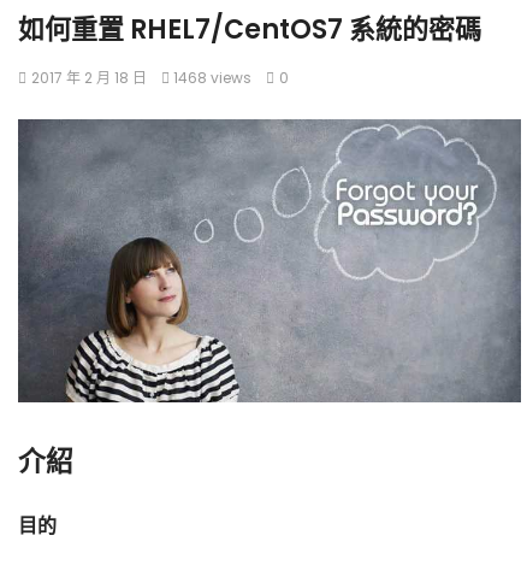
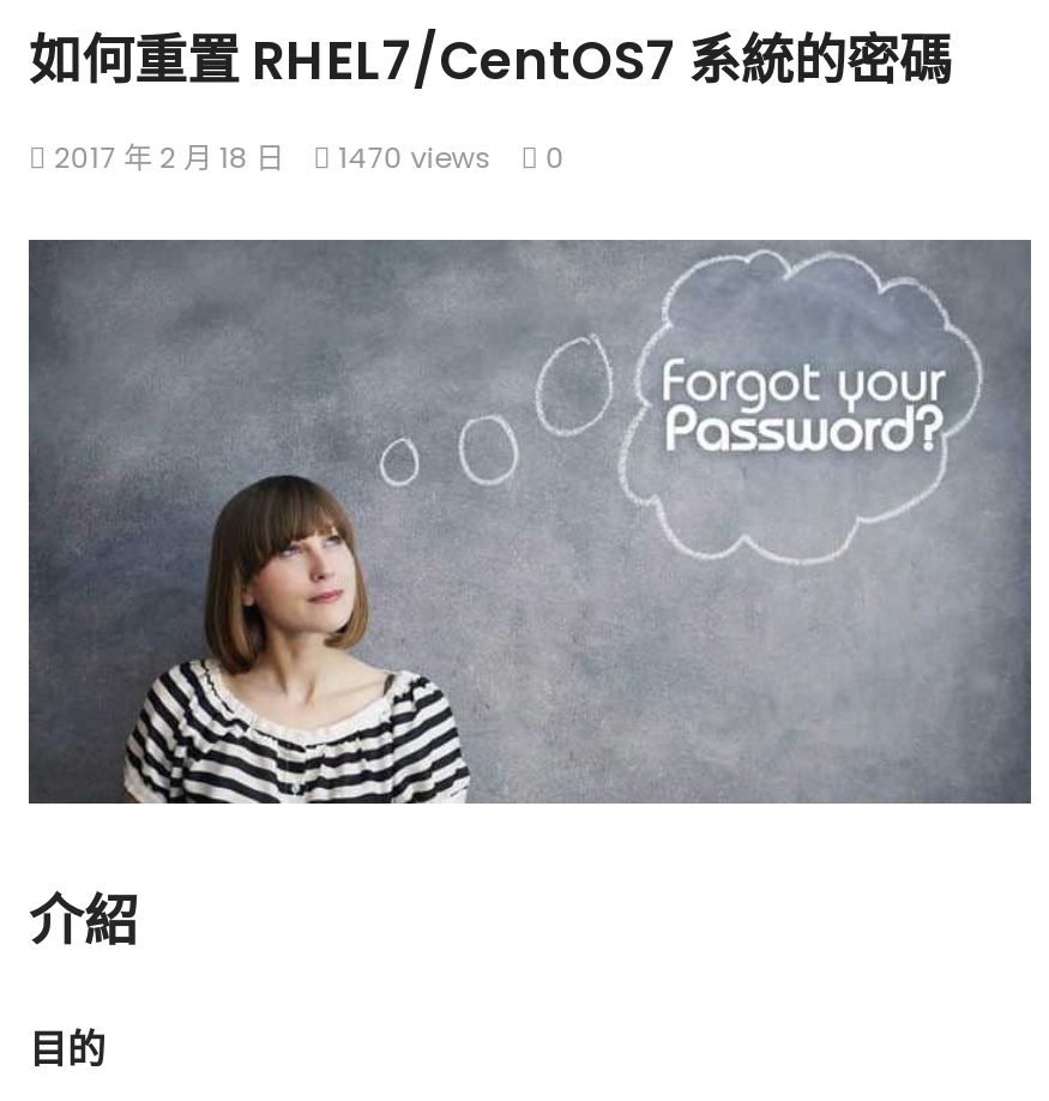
- 2017 年 2 月 18 日 1468 views 0
+ 2017 年 2 月 18 日 1470 views 0
